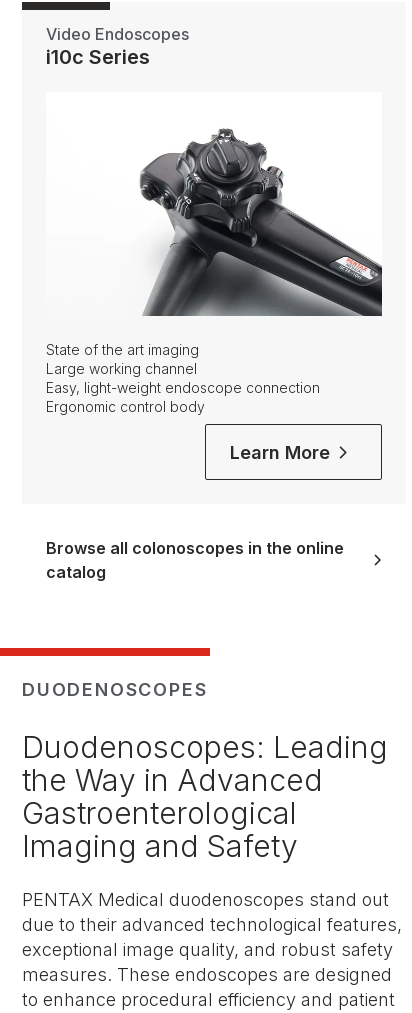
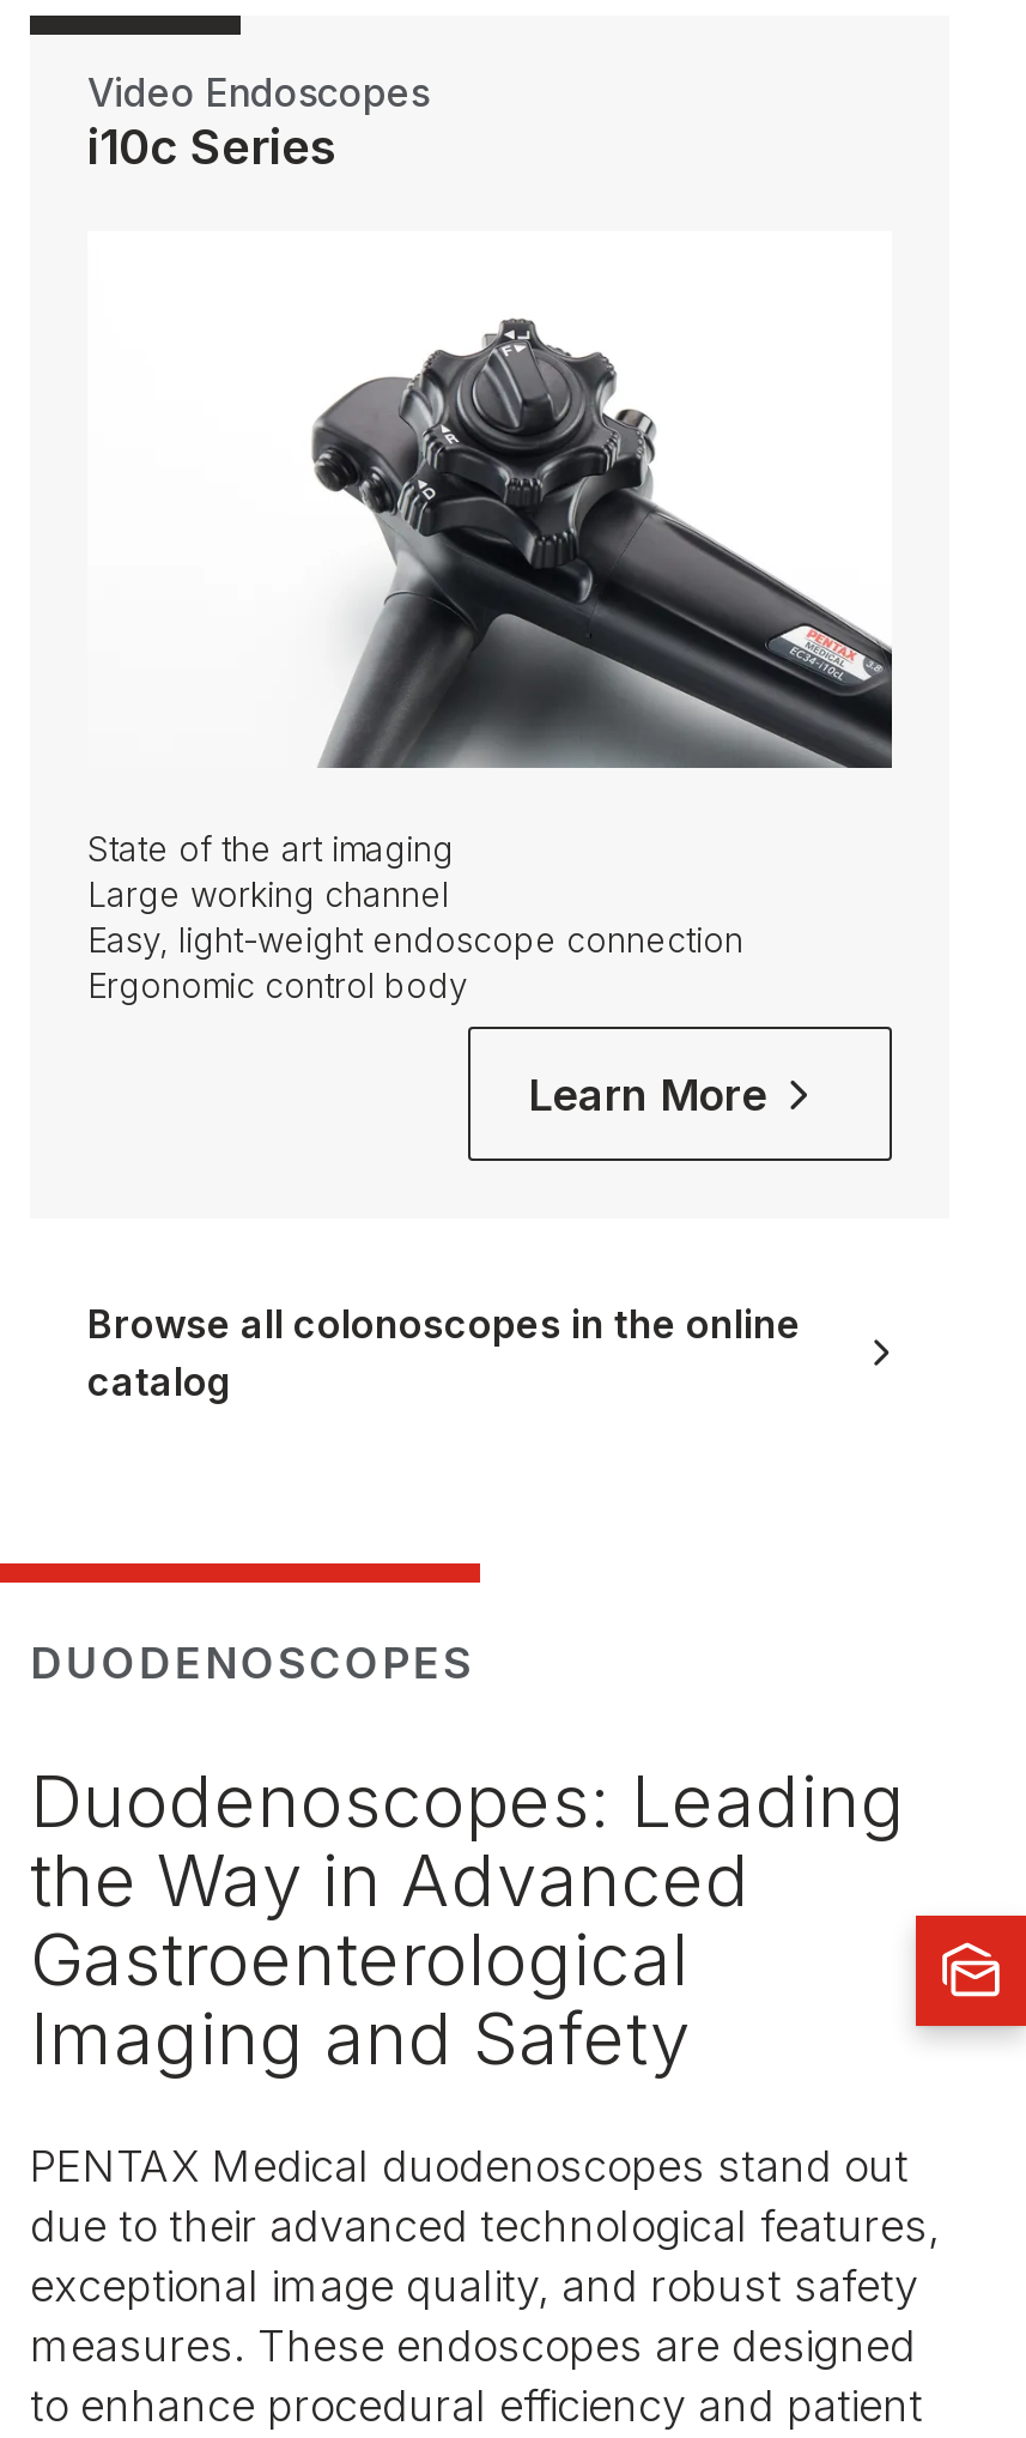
+ [image]
